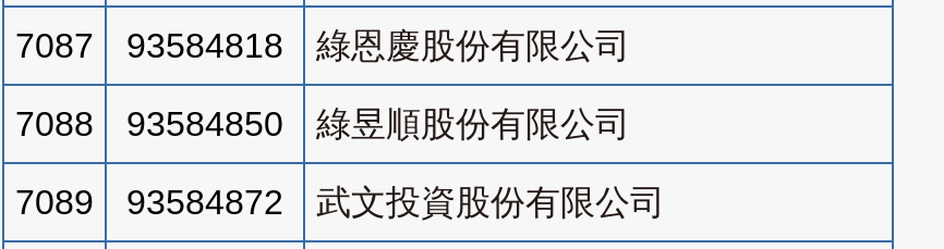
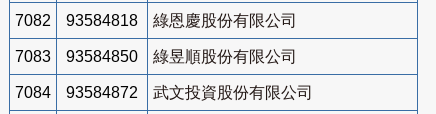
- 7087 93584818 綠恩慶股份有限公司
+ 7082 93584818 綠恩慶股份有限公司

- 7088 93584850 綠昱順股份有限公司
+ 7083 93584850 綠昱順股份有限公司

- 7089 93584872 武文投資股份有限公司
+ 7084 93584872 武文投資股份有限公司
